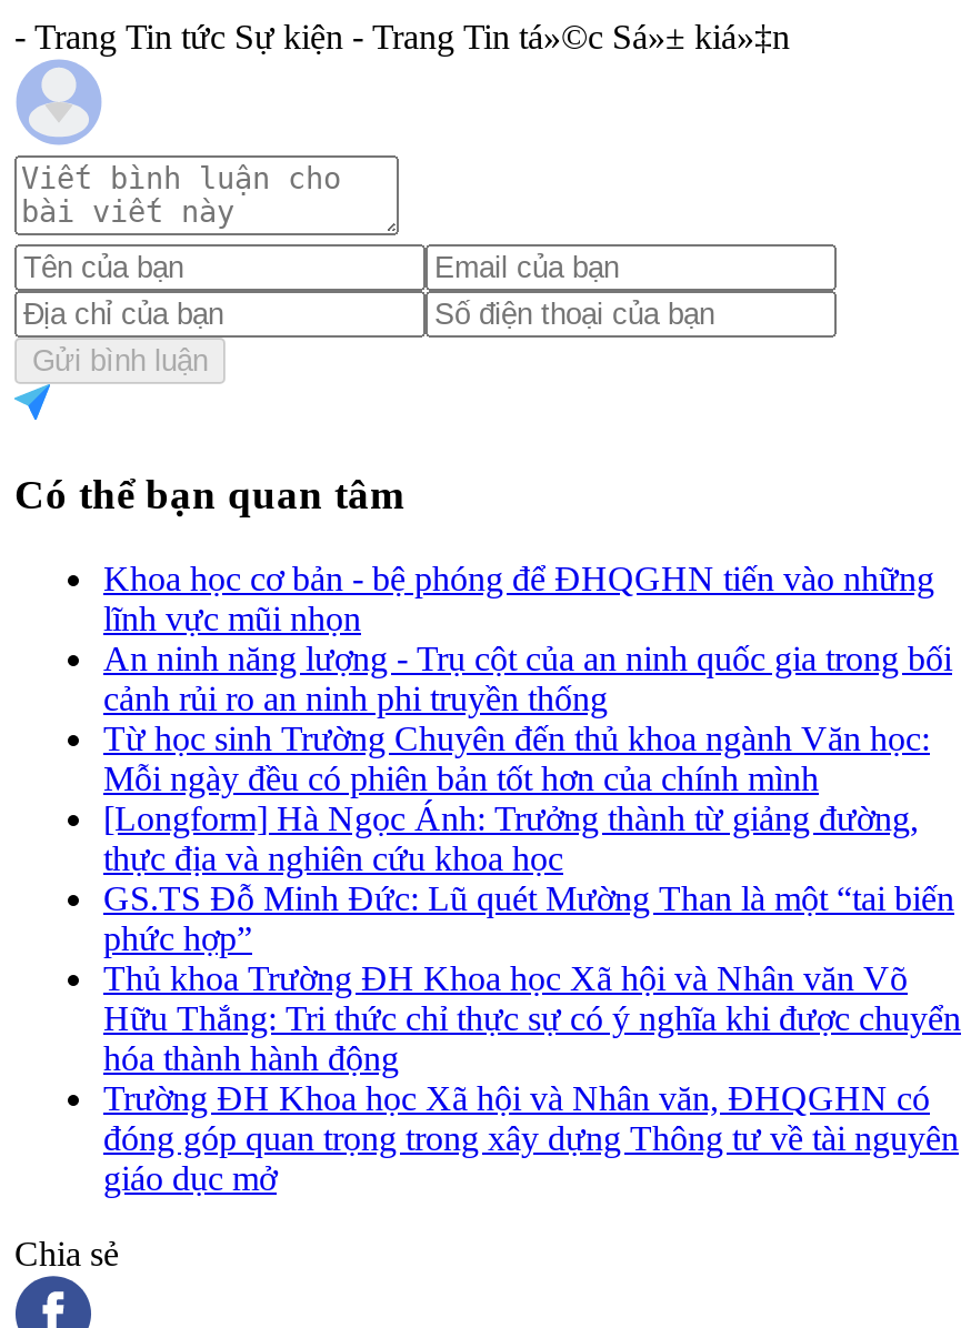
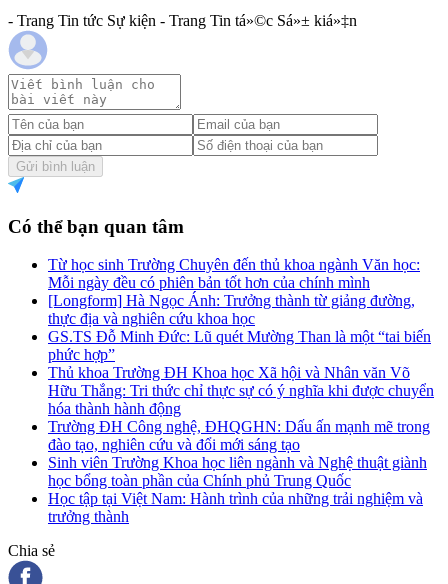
- Khoa học cơ bản - bệ phóng để ĐHQGHN tiến vào những
- lĩnh vực mũi nhọn
- An ninh năng lượng - Trụ cột của an ninh quốc gia trong bối
- cảnh rủi ro an ninh phi truyền thống

moved up: Từ học sinh Trường Chuyên đến thủ khoa ngành Văn học: | Mỗi ngày đều có phiên bản tốt hơn của chính mình | [Longform] Hà Ngọc Ánh: Trưởng thành từ giảng đường, | ... | Hữu Thắng: Tri thức chỉ thực sự có ý nghĩa khi được chuyển | hóa thành hành động

- Trường ĐH Khoa học Xã hội và Nhân văn, ĐHQGHN có
- đóng góp quan trọng trong xây dựng Thông tư về tài nguyên
- giáo dục mở
+ Trường ĐH Công nghệ, ĐHQGHN: Dấu ấn mạnh mẽ trong
+ đào tạo, nghiên cứu và đổi mới sáng tạo
+ Sinh viên Trường Khoa học liên ngành và Nghệ thuật giành
+ học bổng toàn phần của Chính phủ Trung Quốc
+ Học tập tại Việt Nam: Hành trình của những trải nghiệm và
+ trưởng thành
